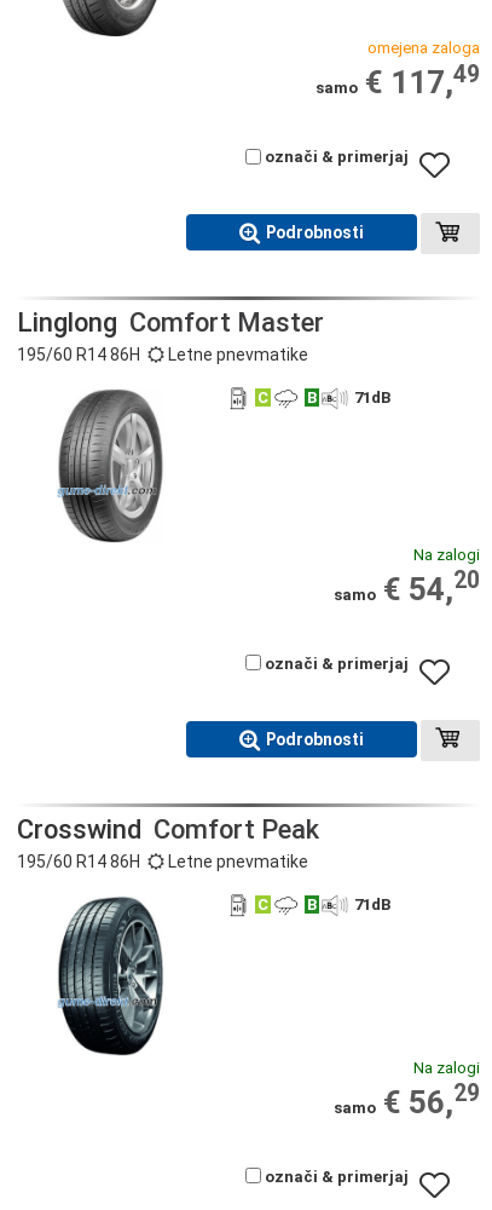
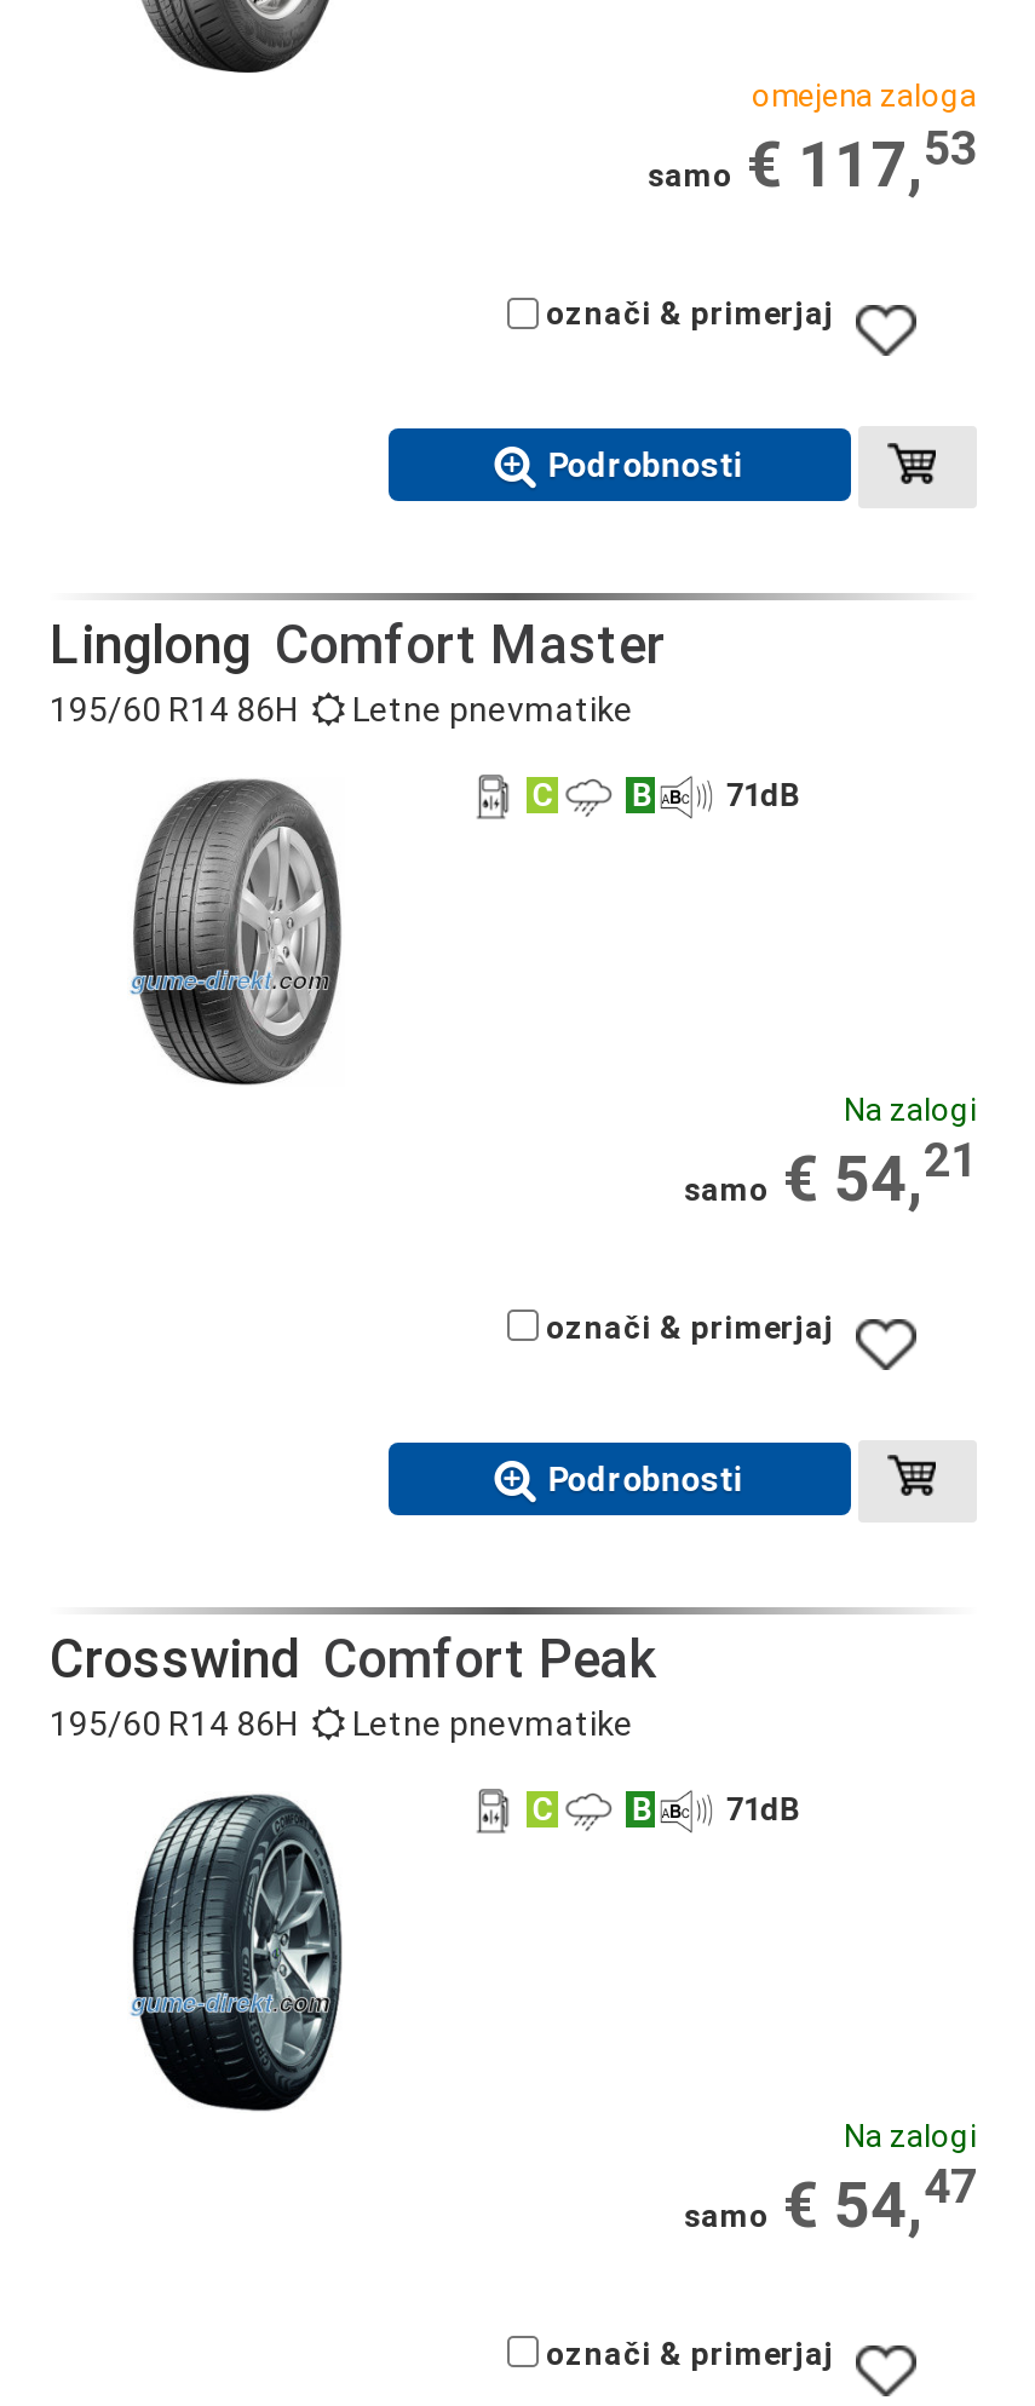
- samo € 117,49
+ samo € 117,53

- samo € 54,20
+ samo € 54,21

- samo € 56,29
+ samo € 54,47
